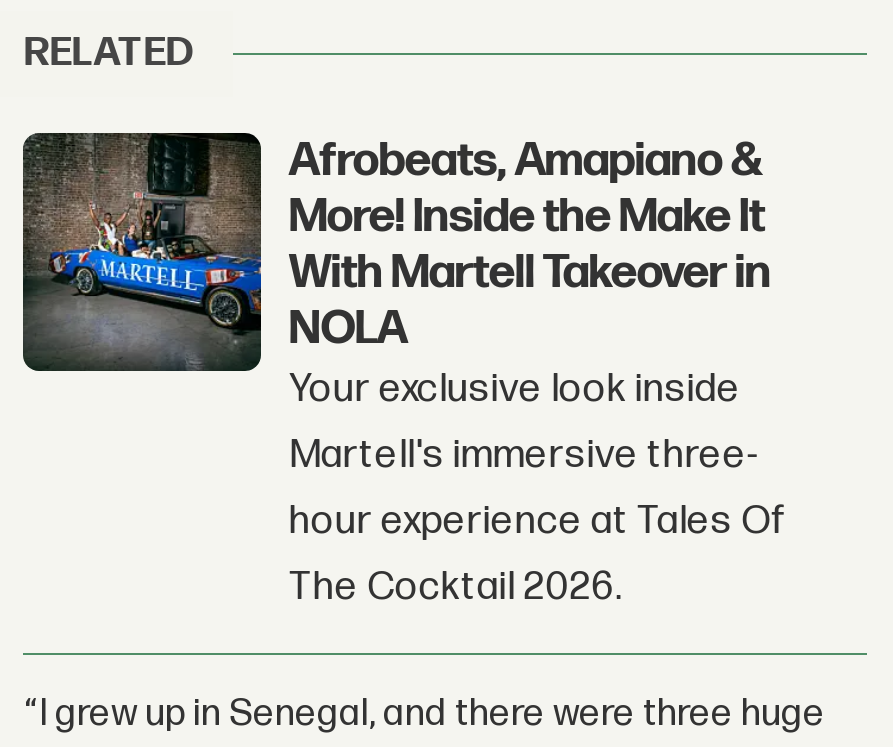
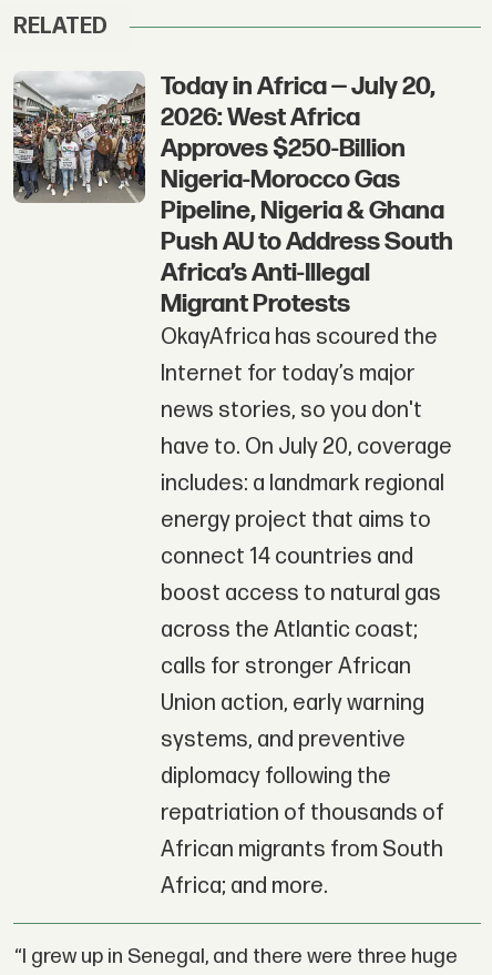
- [image]
- Afrobeats, Amapiano &
- More! Inside the Make It
- With Martell Takeover in
- NOLA
- Your exclusive look inside
- Martell's immersive three-
- hour experience at Tales Of
- The Cocktail 2026.
+ [image]
+ Today in Africa — July 20,
+ 2026: West Africa
+ Approves $250-Billion
+ Nigeria-Morocco Gas
+ Pipeline, Nigeria & Ghana
+ Push AU to Address South
+ Africa’s Anti-Illegal
+ Migrant Protests
+ OkayAfrica has scoured the
+ Internet for today’s major
+ news stories, so you don't
+ have to. On July 20, coverage
+ includes: a landmark regional
+ energy project that aims to
+ connect 14 countries and
+ boost access to natural gas
+ across the Atlantic coast;
+ calls for stronger African
+ Union action, early warning
+ systems, and preventive
+ diplomacy following the
+ repatriation of thousands of
+ African migrants from South
+ Africa; and more.
